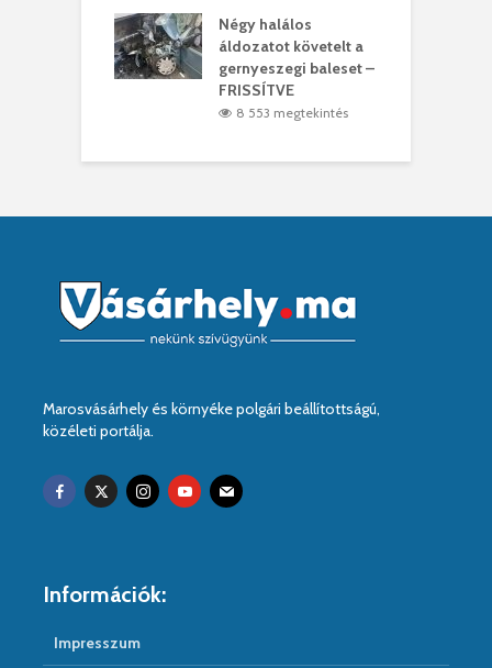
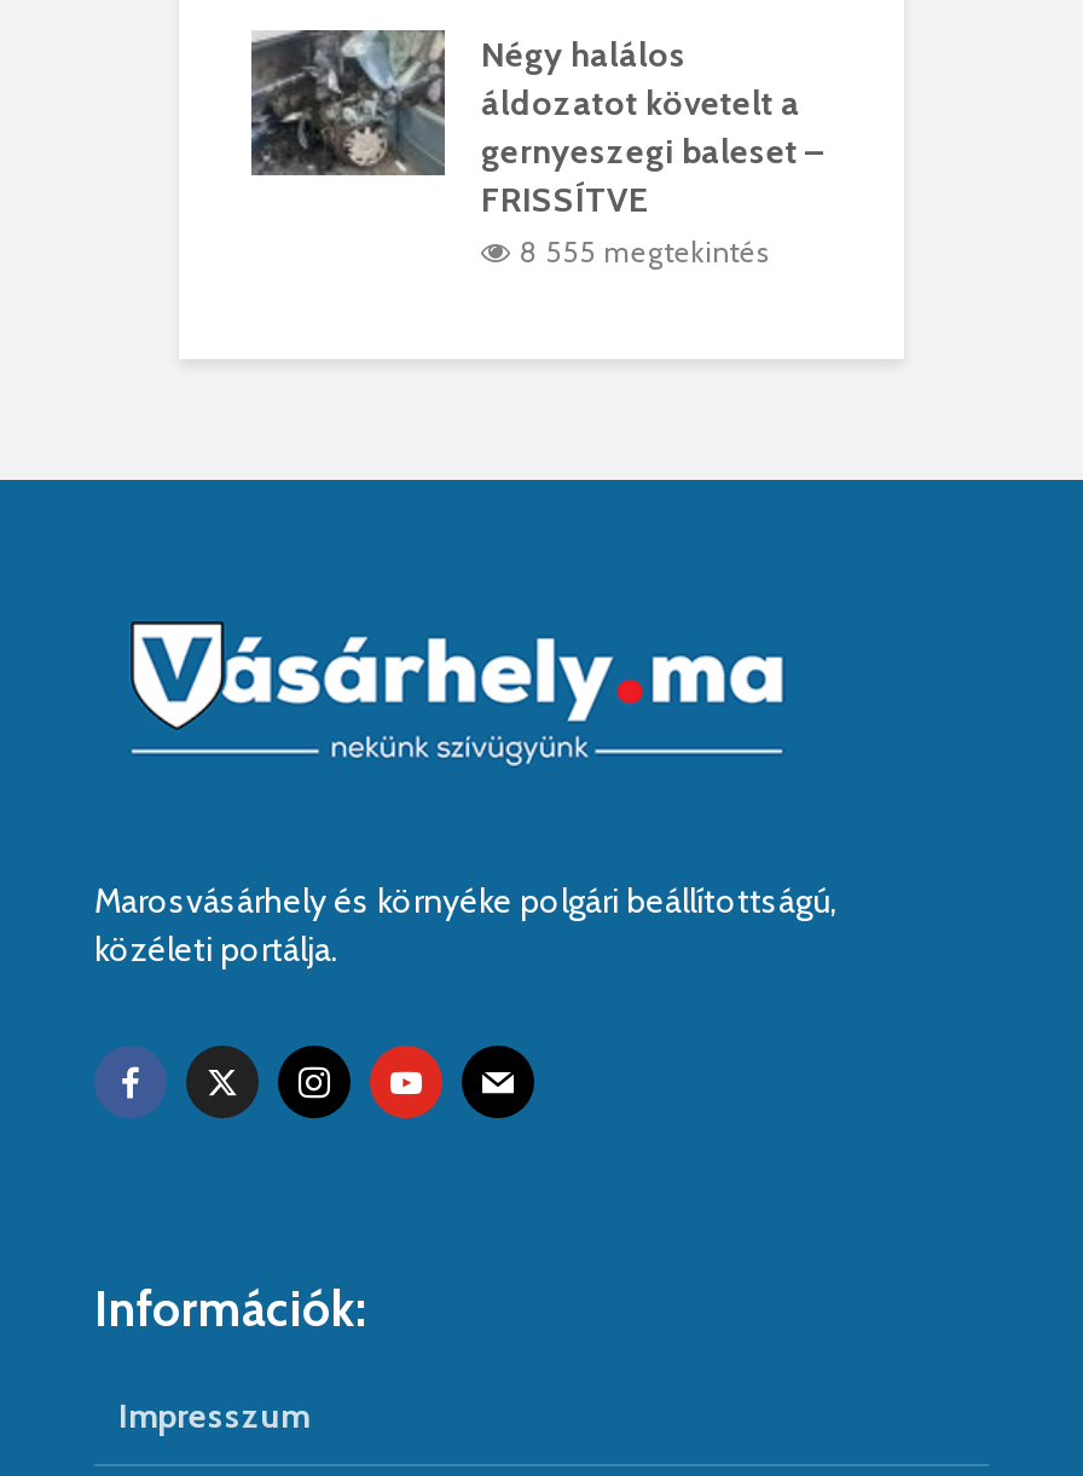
- 8 553 megtekintés
+ 8 555 megtekintés
